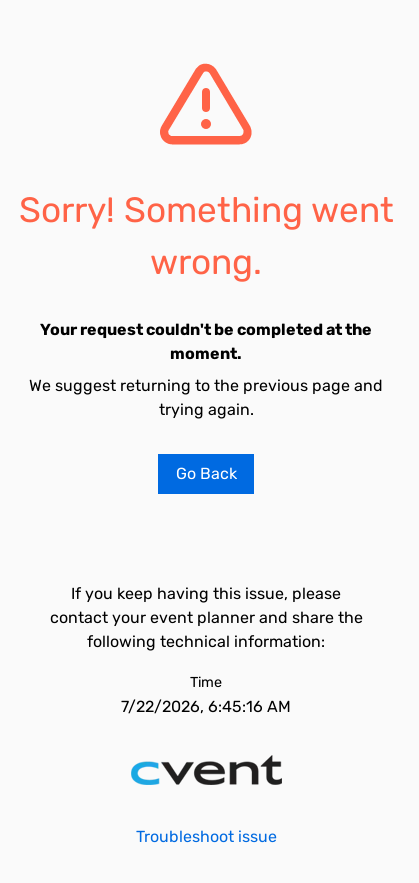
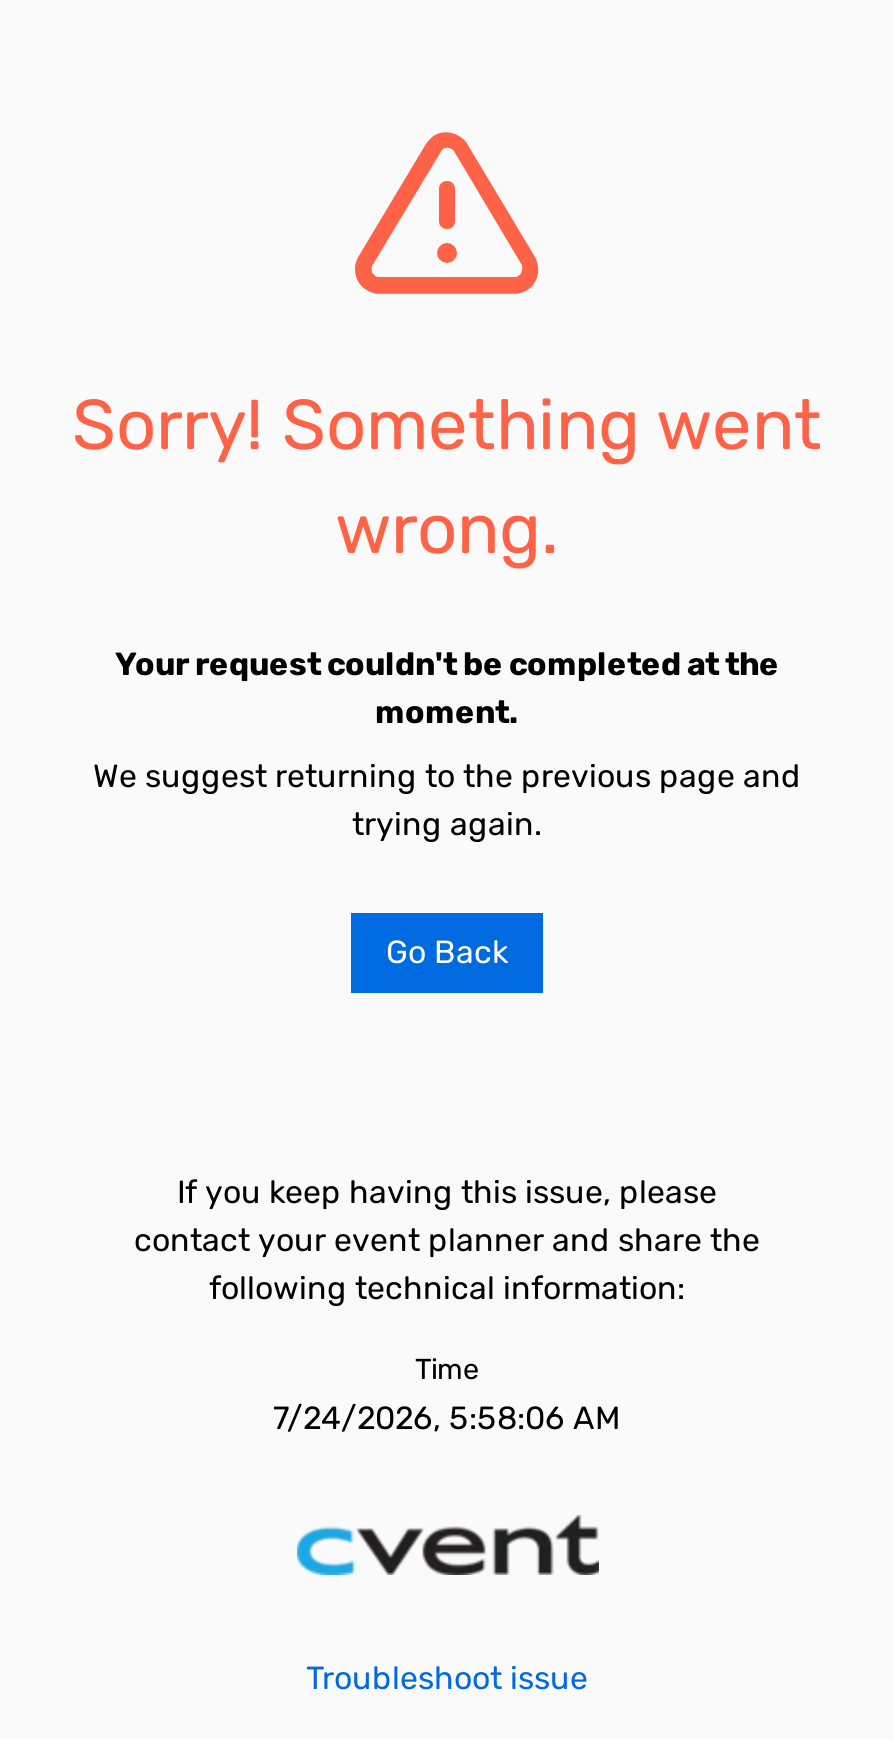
- 7/22/2026, 6:45:16 AM
+ 7/24/2026, 5:58:06 AM
